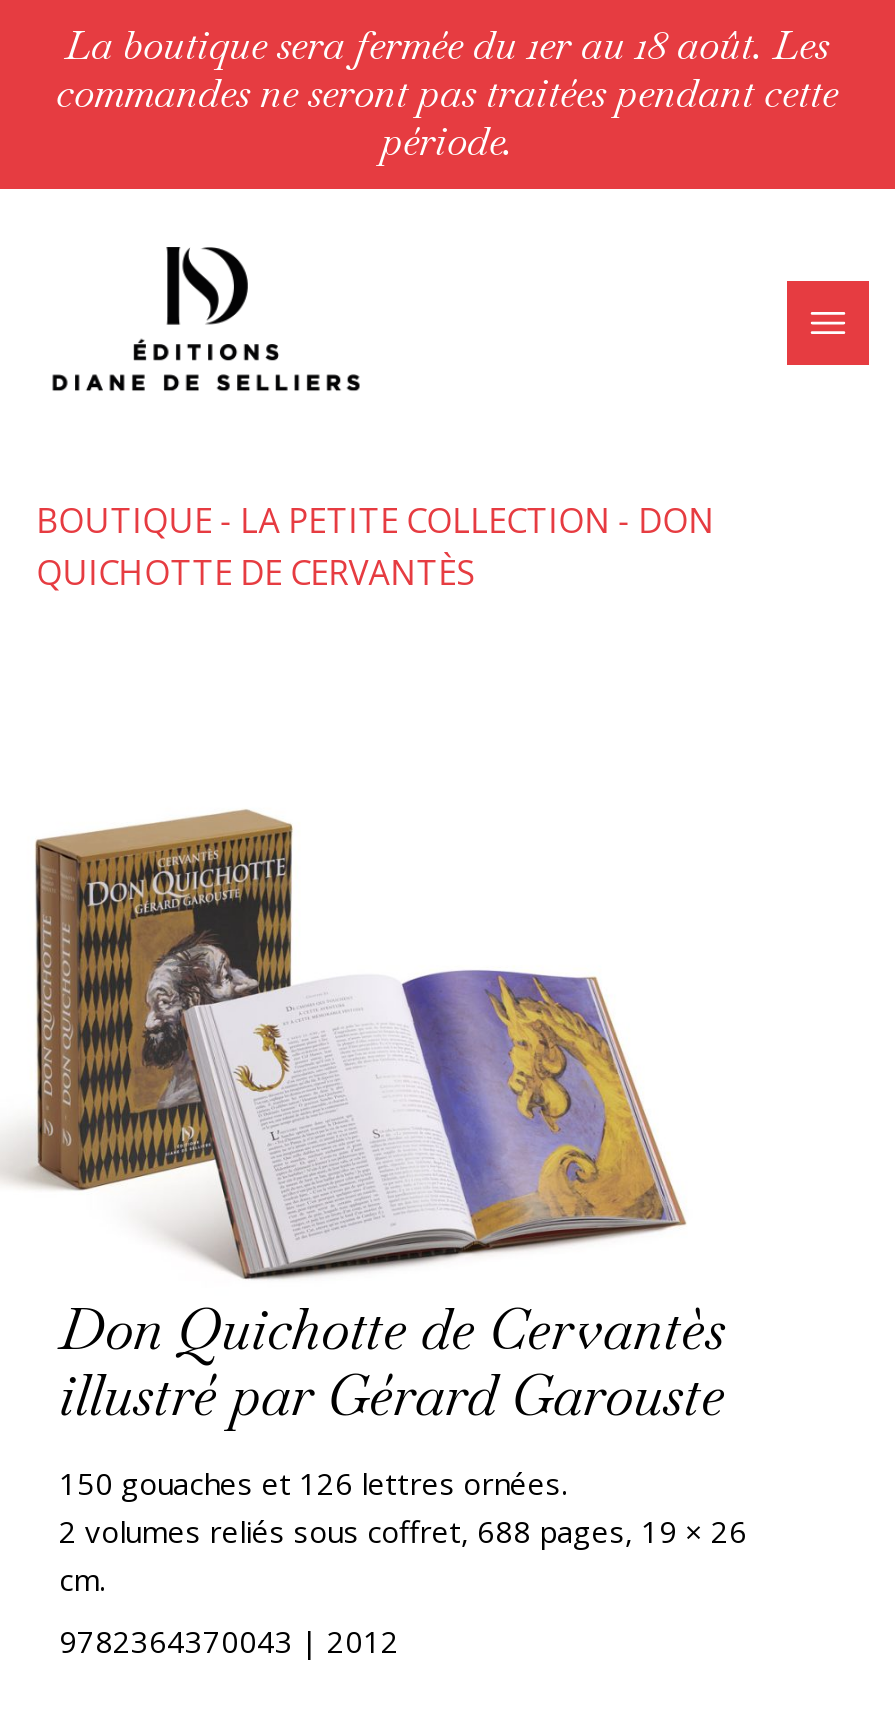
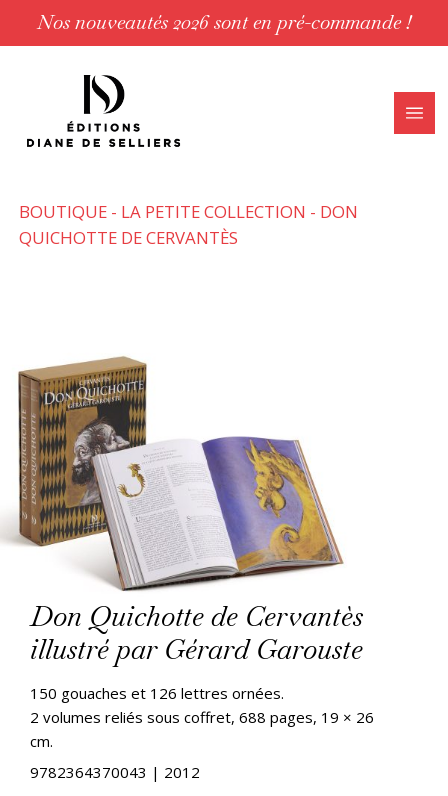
- La boutique sera fermée du 1er au 18 août. Les
- commandes ne seront pas traitées pendant cette
- période.
+ Nos nouveautés 2026 sont en pré-commande !
